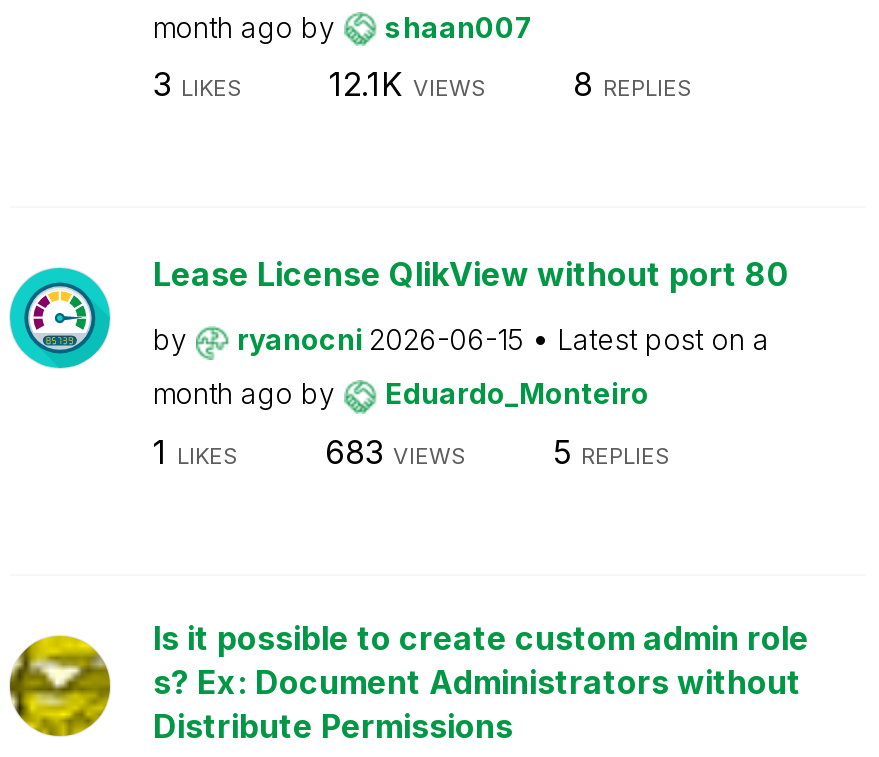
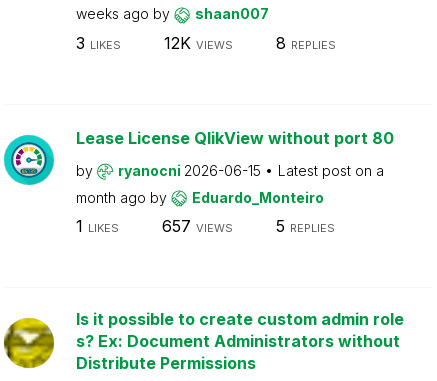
- month ago by
+ weeks ago by

- 3 LIKES 12.1K VIEWS 8 REPLIES
+ 3 LIKES 12K VIEWS 8 REPLIES

- 1 LIKES 683 VIEWS 5 REPLIES
+ 1 LIKES 657 VIEWS 5 REPLIES
